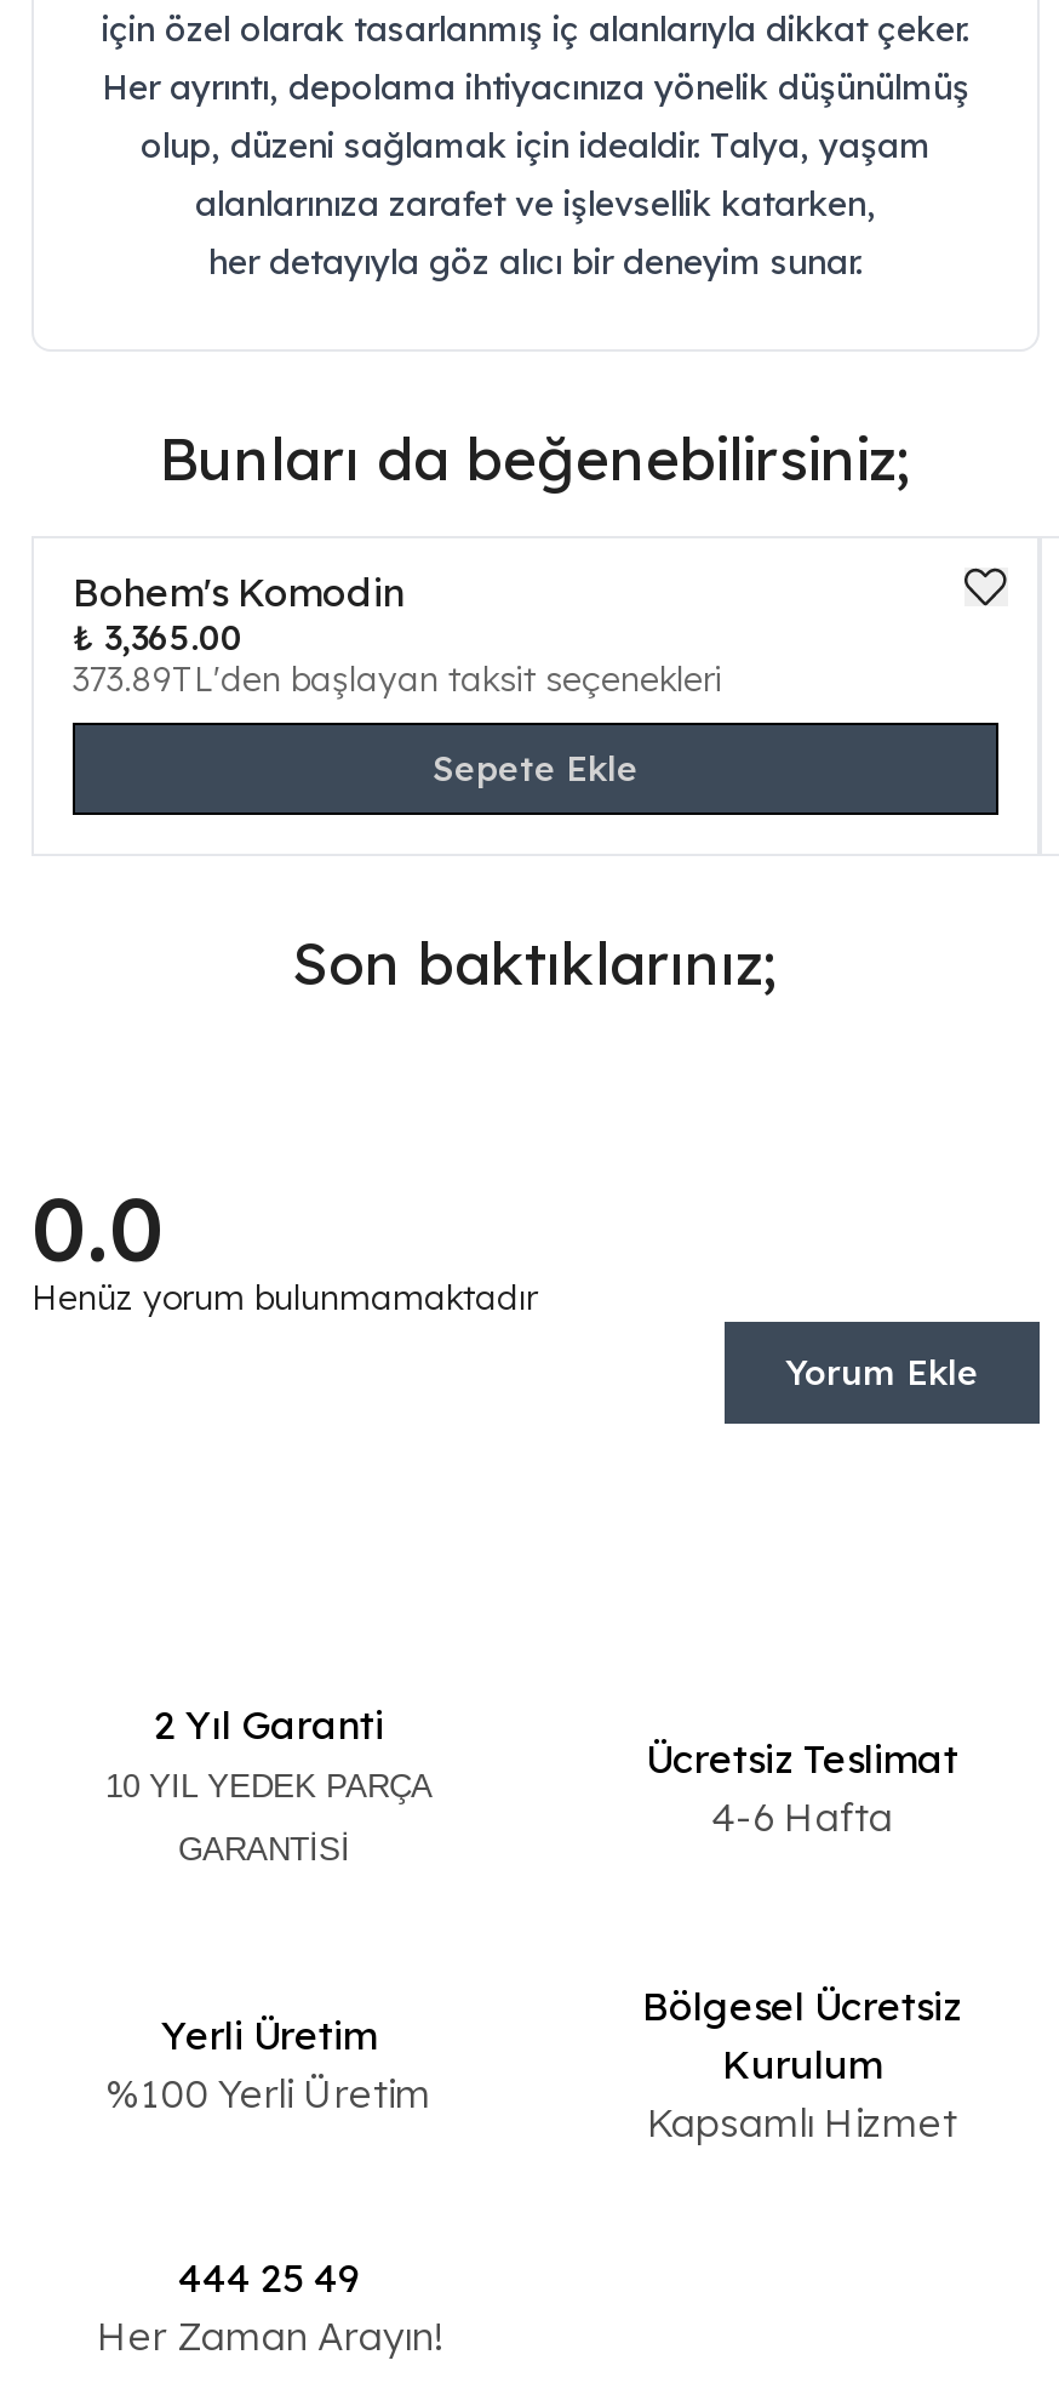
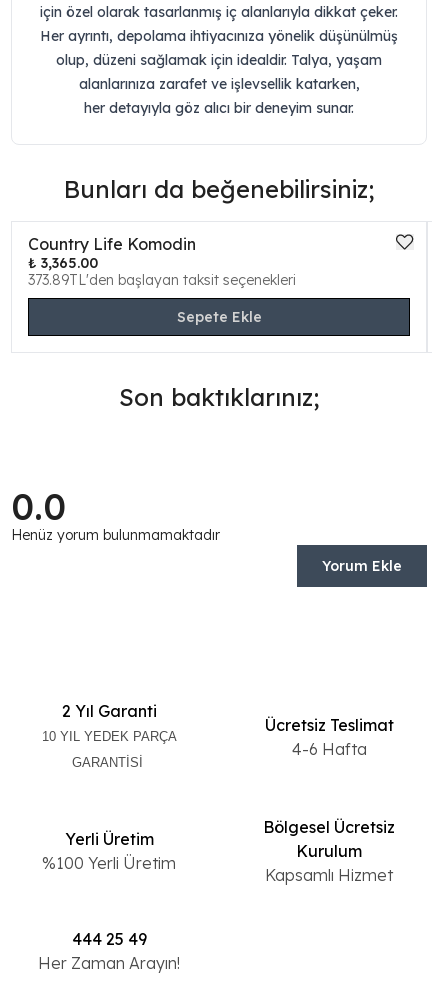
- Bohem's Komodin
+ Country Life Komodin
